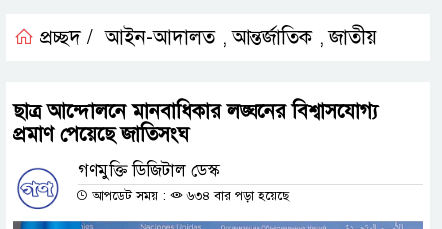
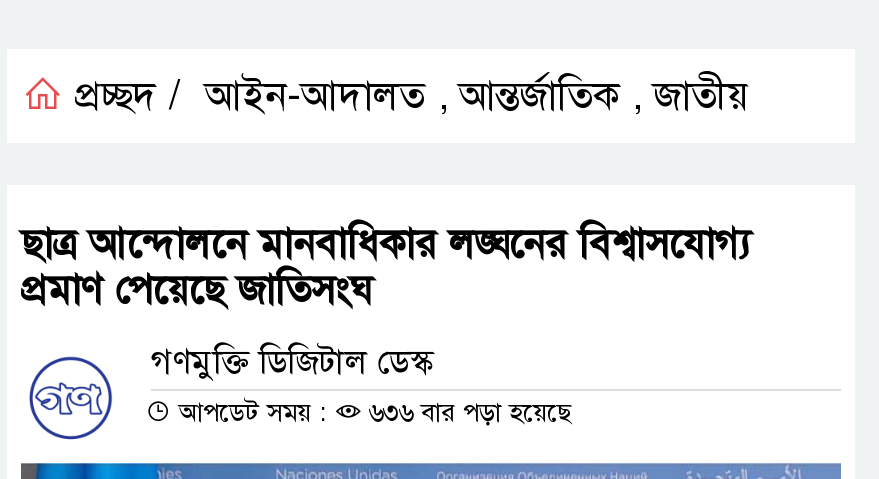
- আপডেট সময় : ৬৩৪ বার পড়া হয়েছে
+ আপডেট সময় : ৬৩৬ বার পড়া হয়েছে
